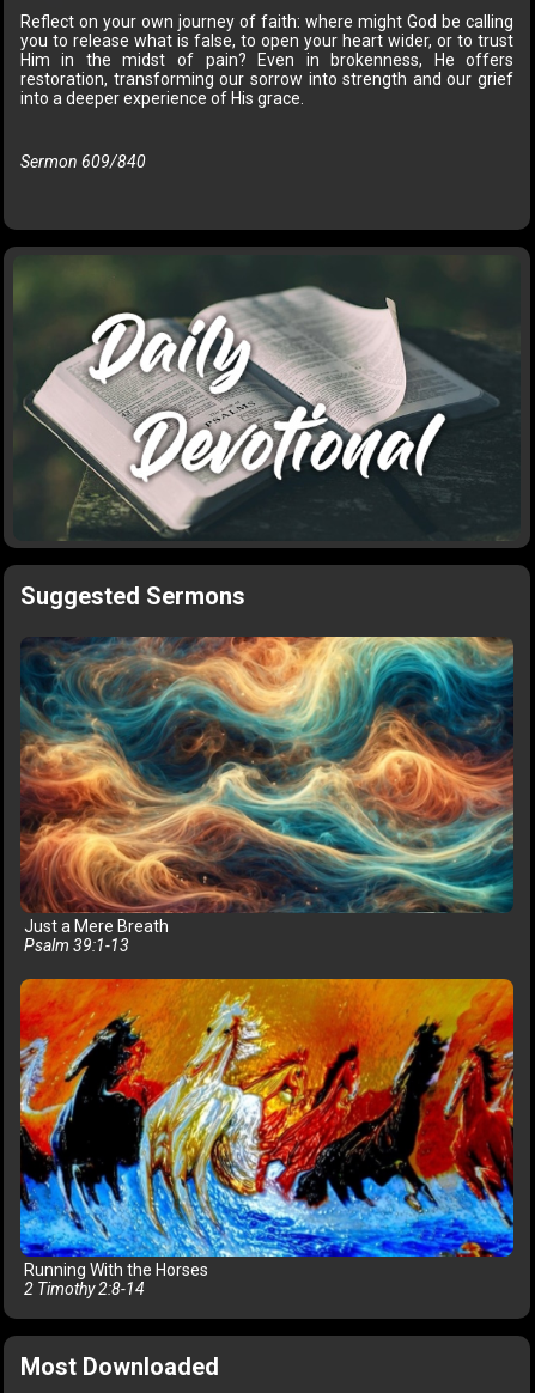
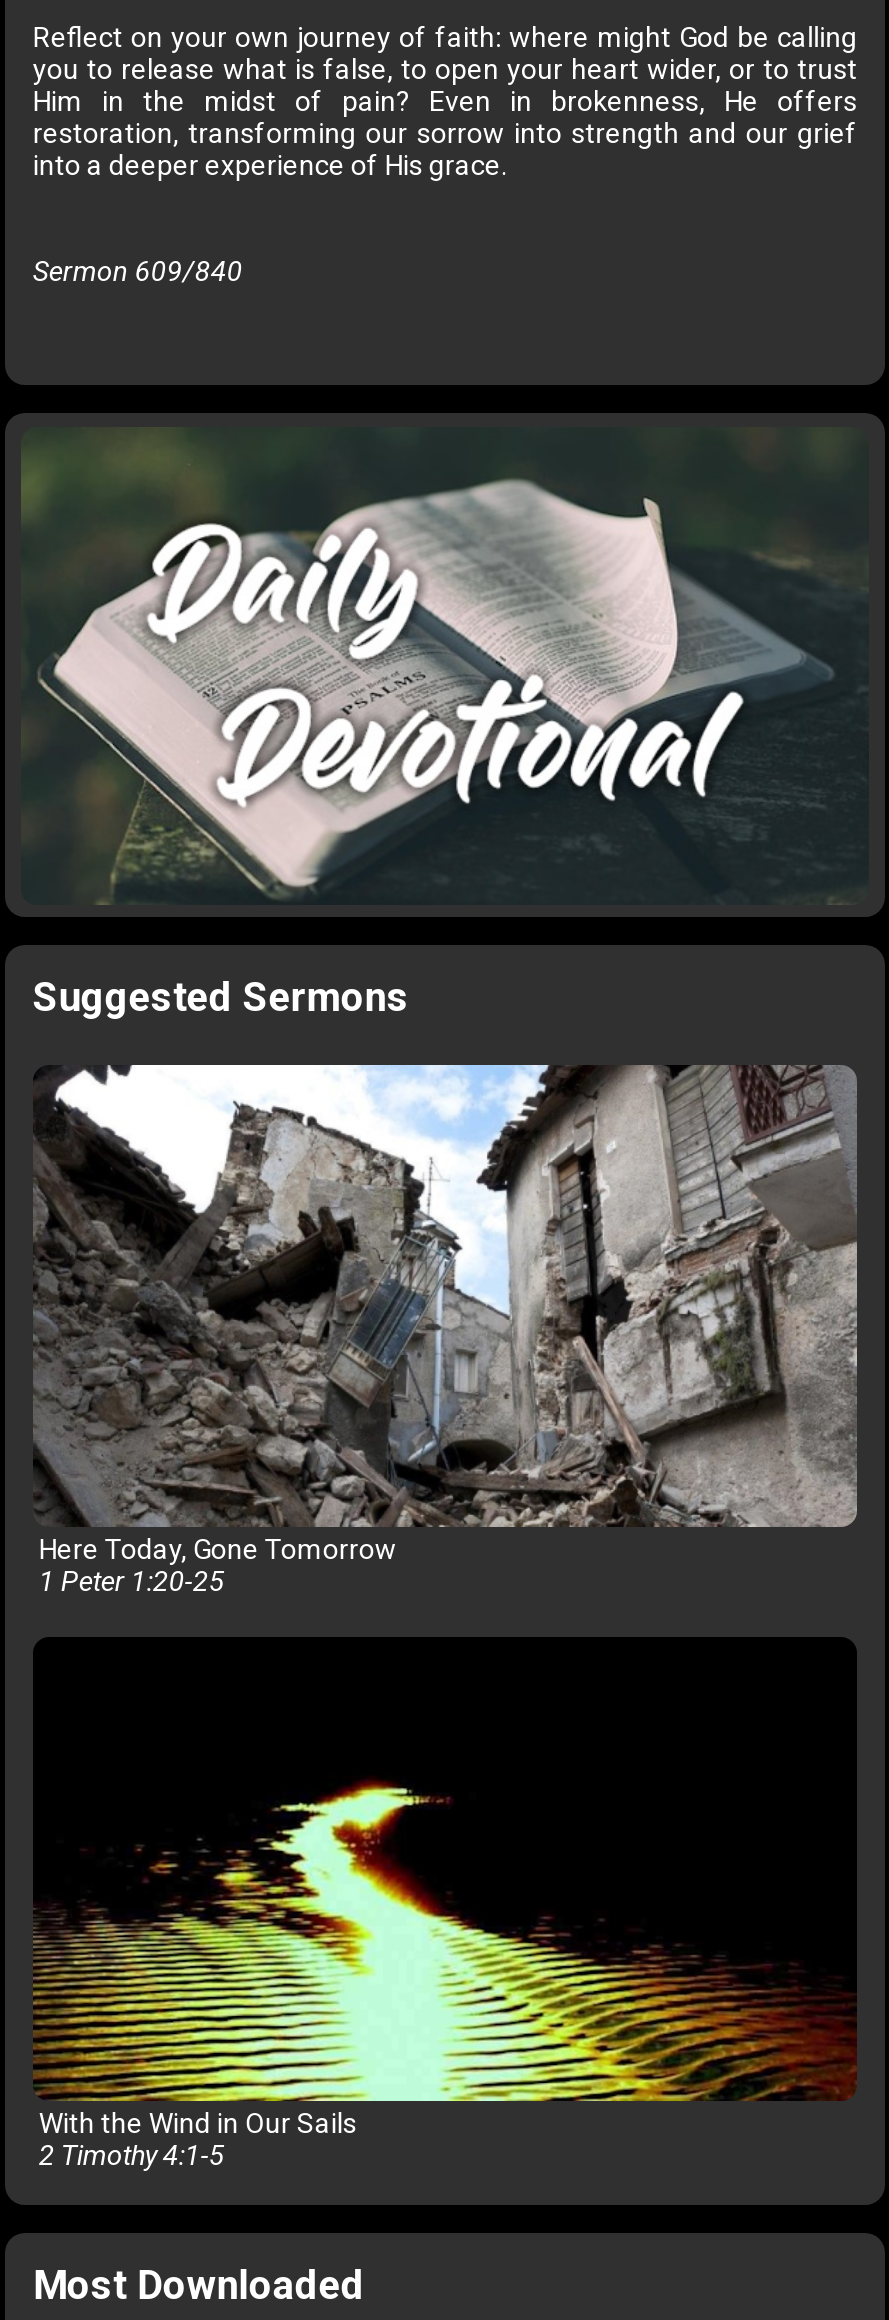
- [image]
- Just a Mere Breath
- Psalm 39:1-13
+ [image]
+ Here Today, Gone Tomorrow
+ 1 Peter 1:20-25

- [image]
- Running With the Horses
- 2 Timothy 2:8-14
+ [image]
+ With the Wind in Our Sails
+ 2 Timothy 4:1-5
